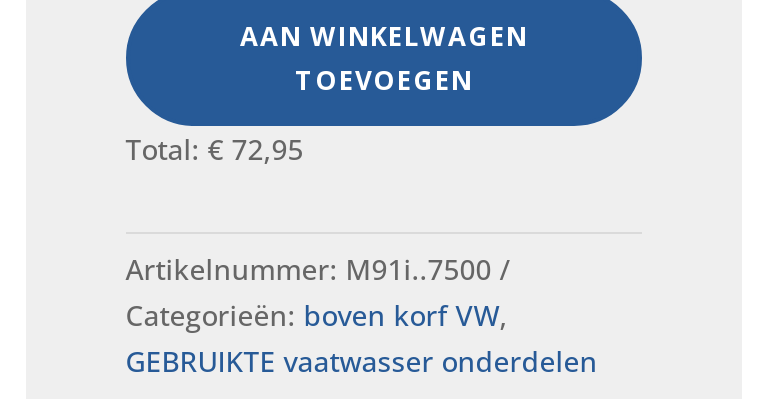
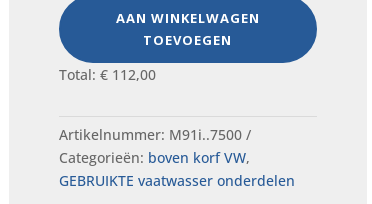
- Total: €72,95
+ Total: €112,00
